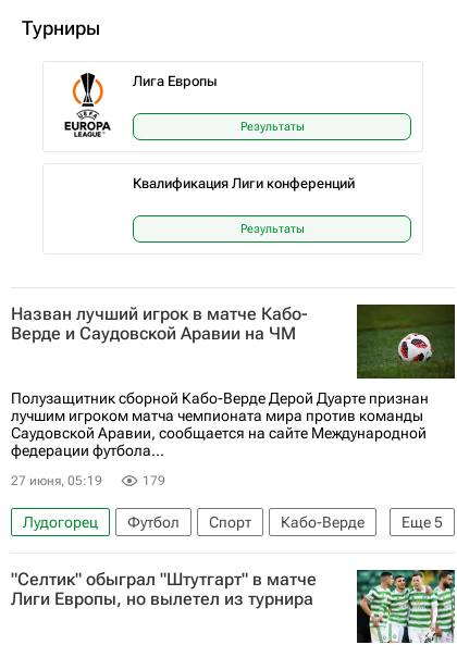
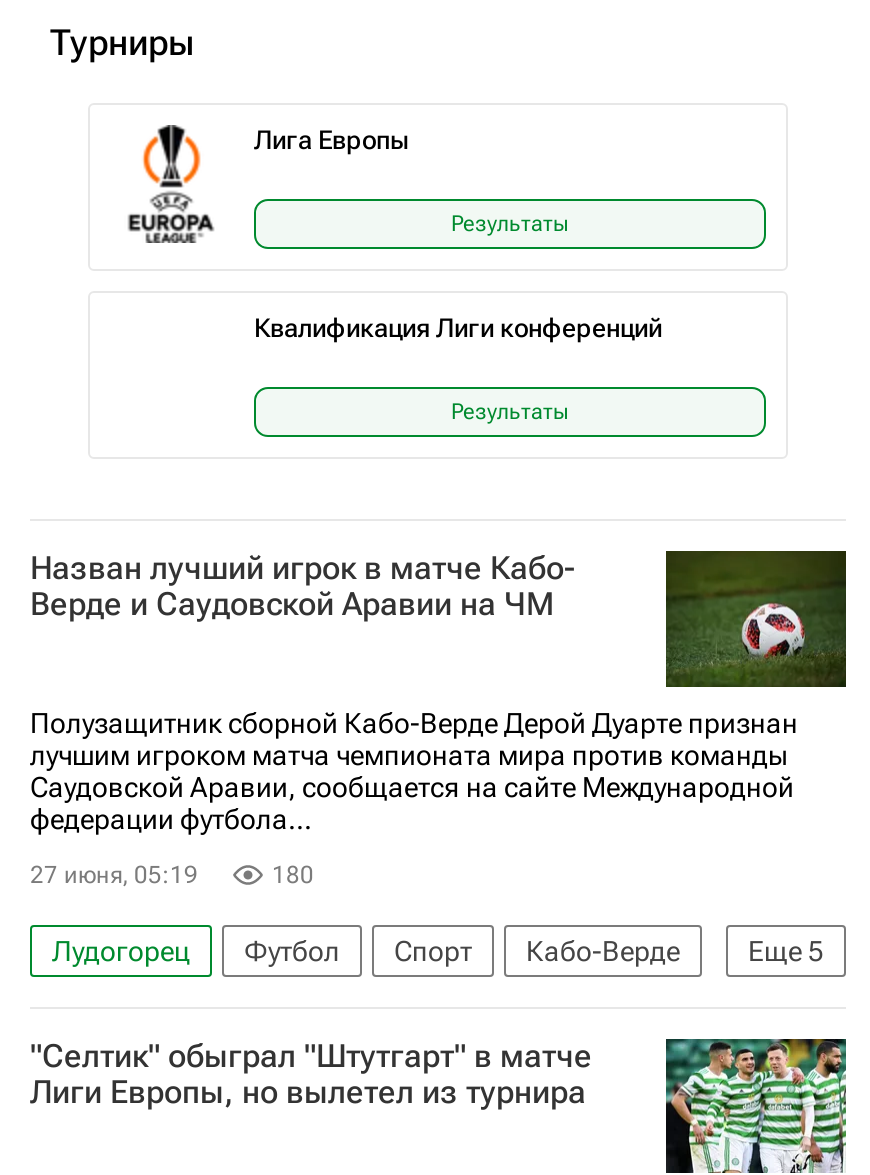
- 179
+ 180
